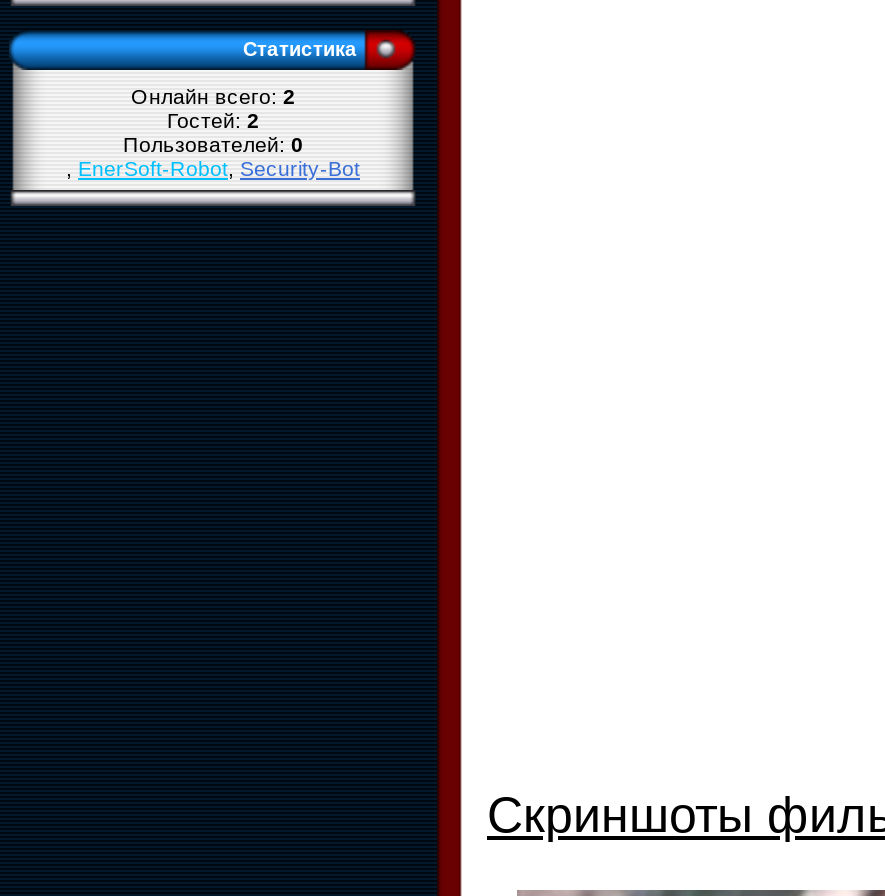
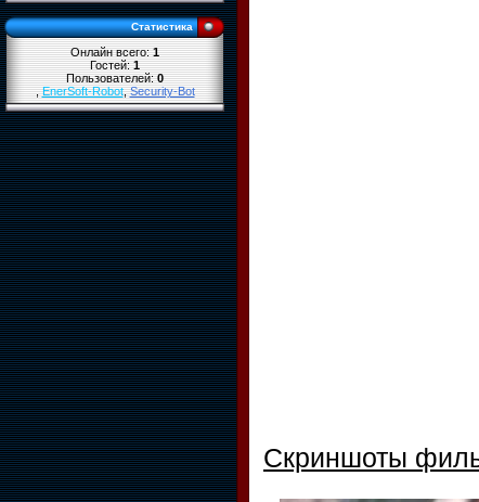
- Онлайн всего: 2
+ Онлайн всего: 1

- Гостей: 2
+ Гостей: 1
